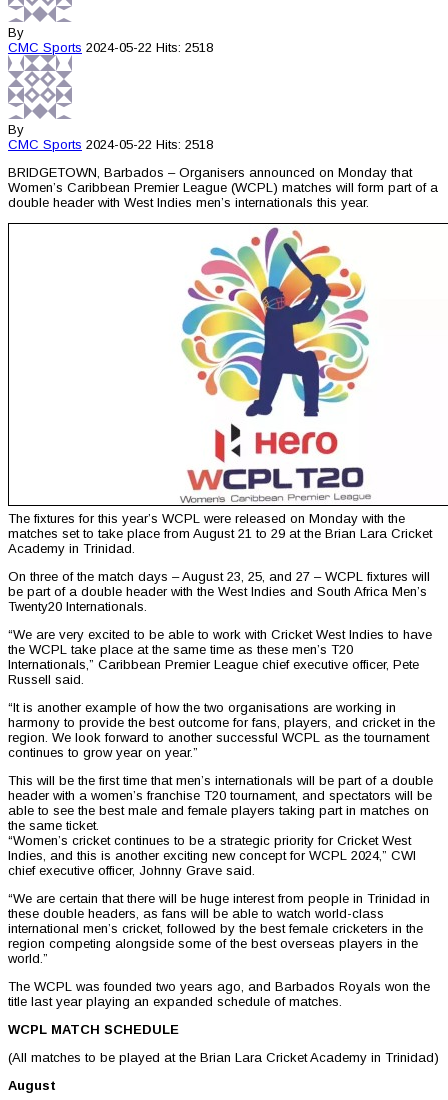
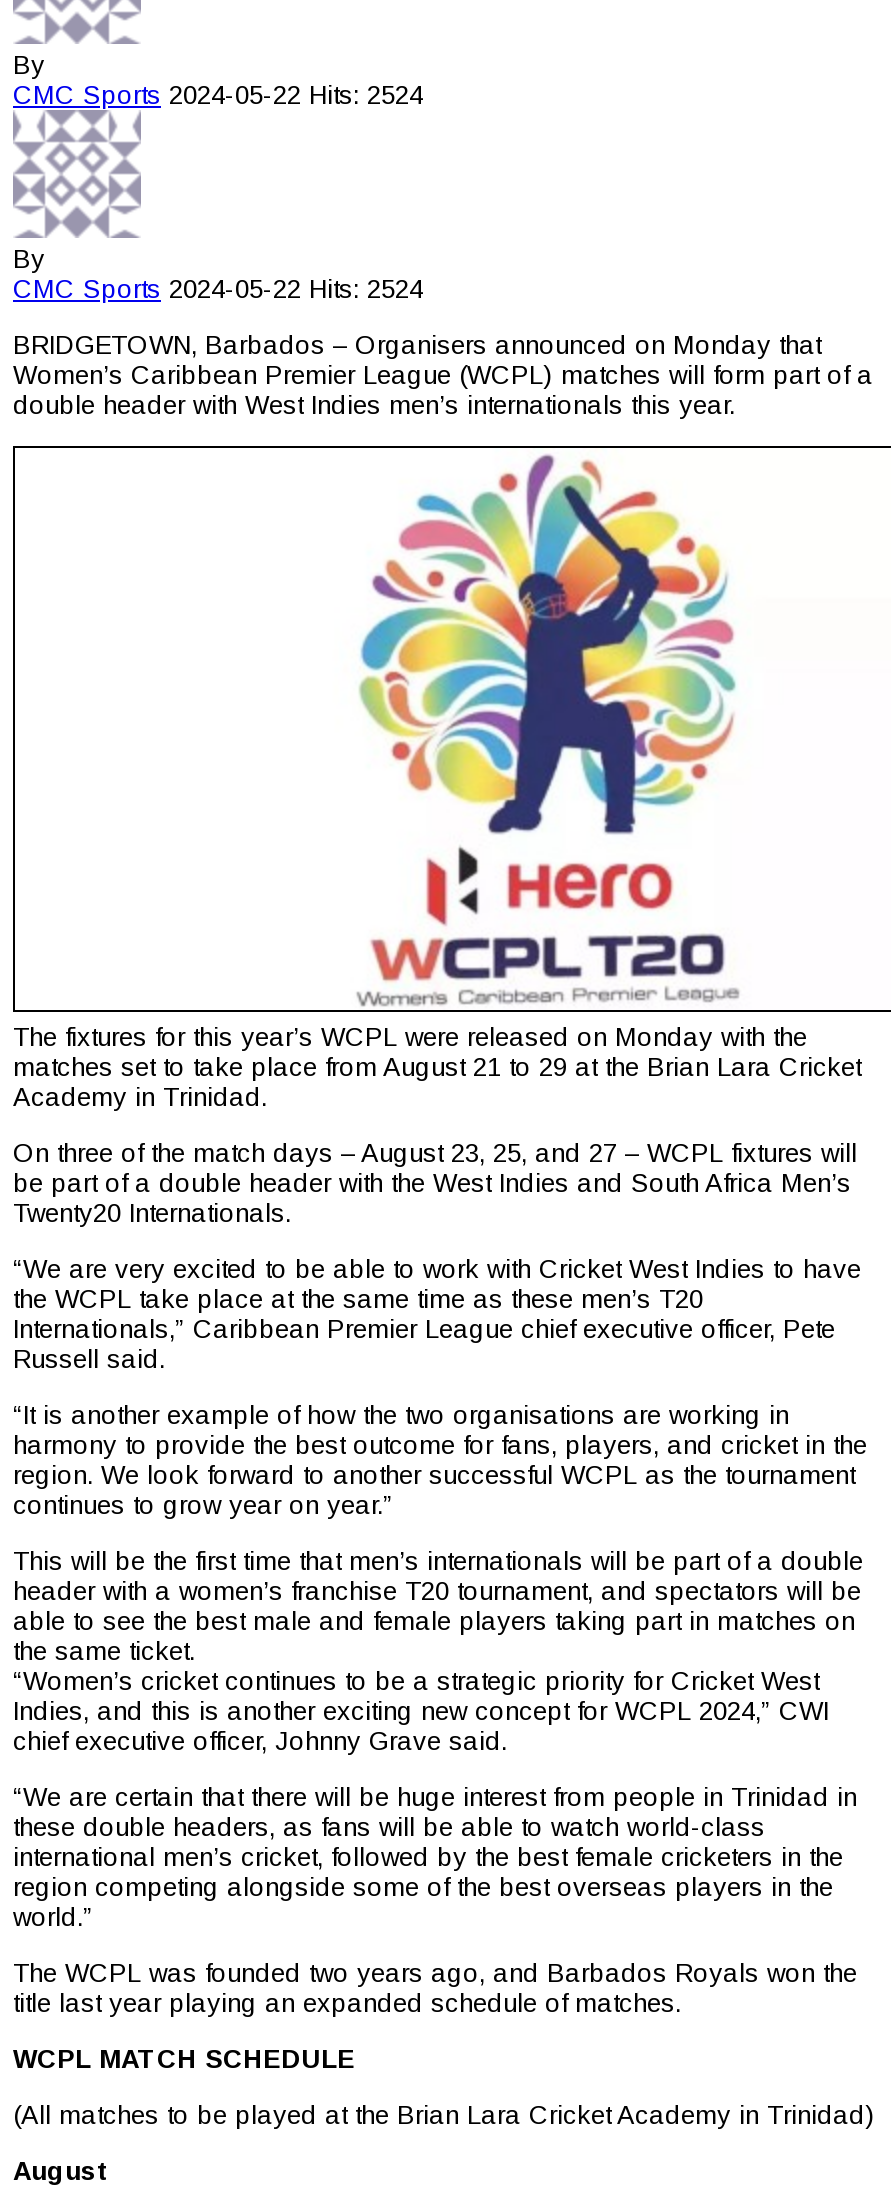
- CMC Sports 2024-05-22 Hits: 2518
+ CMC Sports 2024-05-22 Hits: 2524

- CMC Sports 2024-05-22 Hits: 2518
+ CMC Sports 2024-05-22 Hits: 2524
